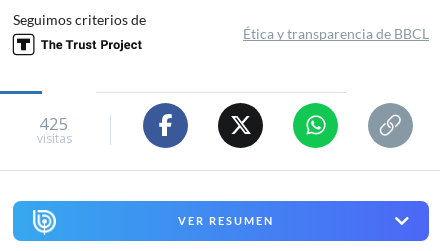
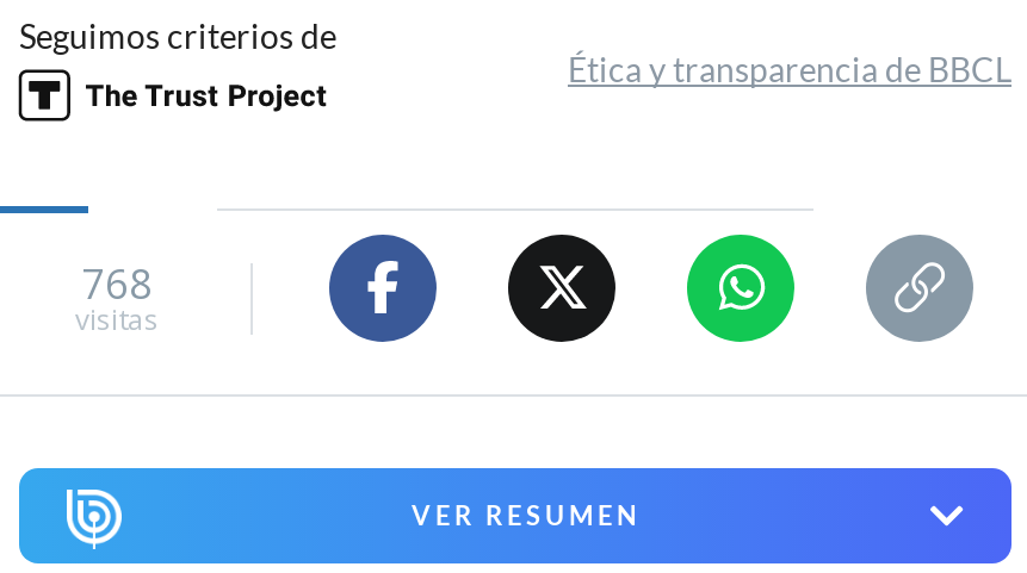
- 425
+ 768
